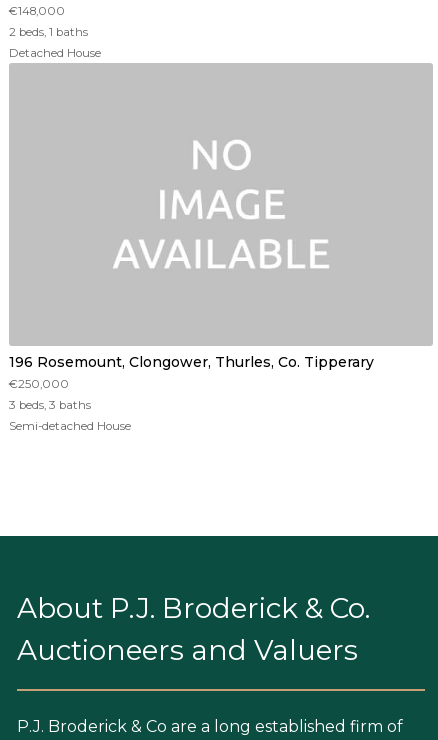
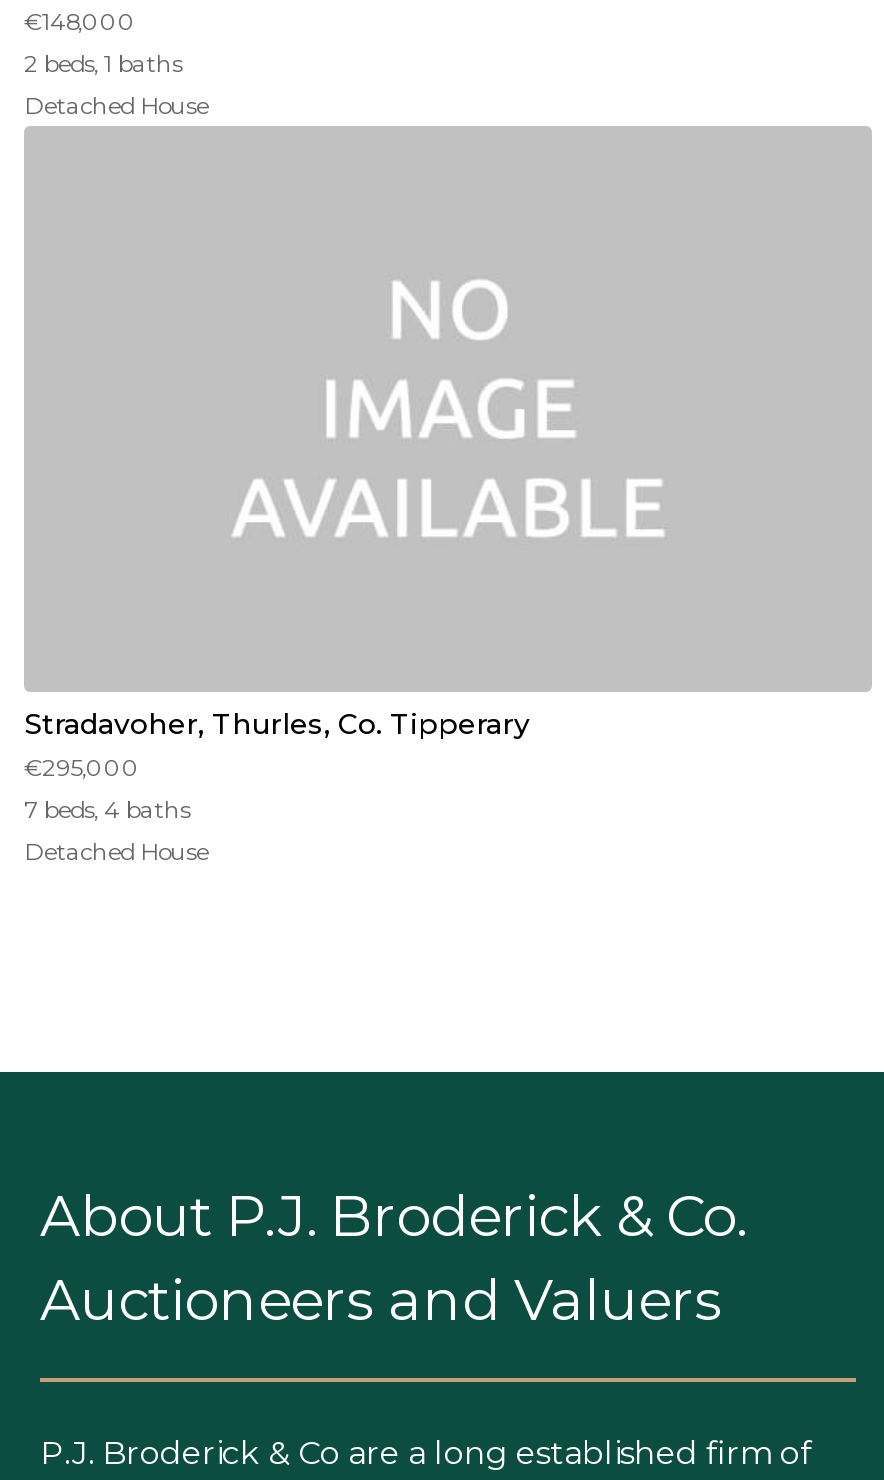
- 196 Rosemount, Clongower, Thurles, Co. Tipperary
- €250,000
+ Stradavoher, Thurles, Co. Tipperary
+ €295,000

- 3 beds, 3 baths
+ 7 beds, 4 baths

- Semi-detached House
+ Detached House
